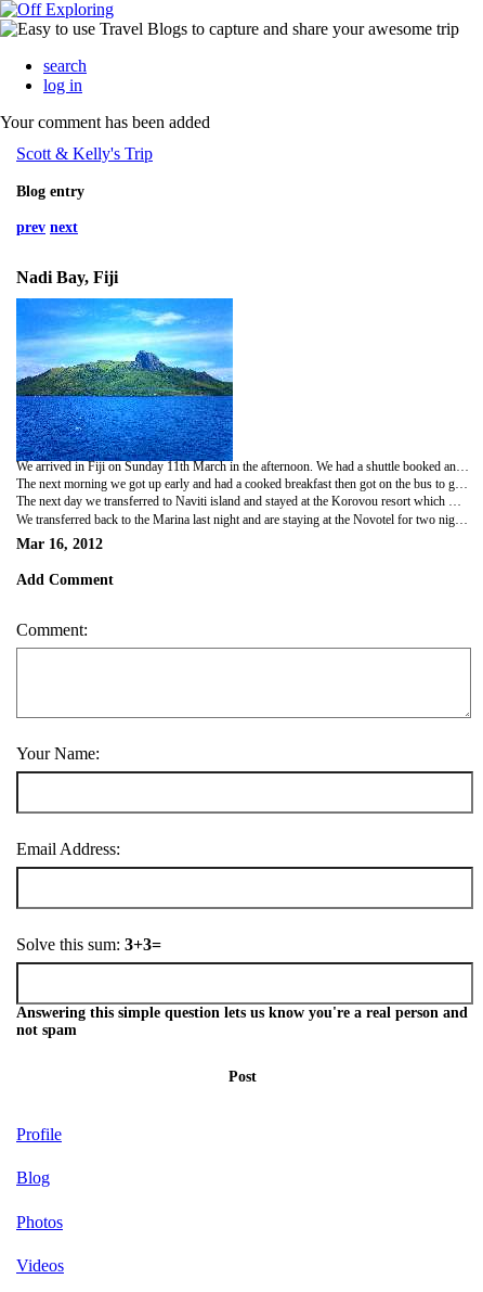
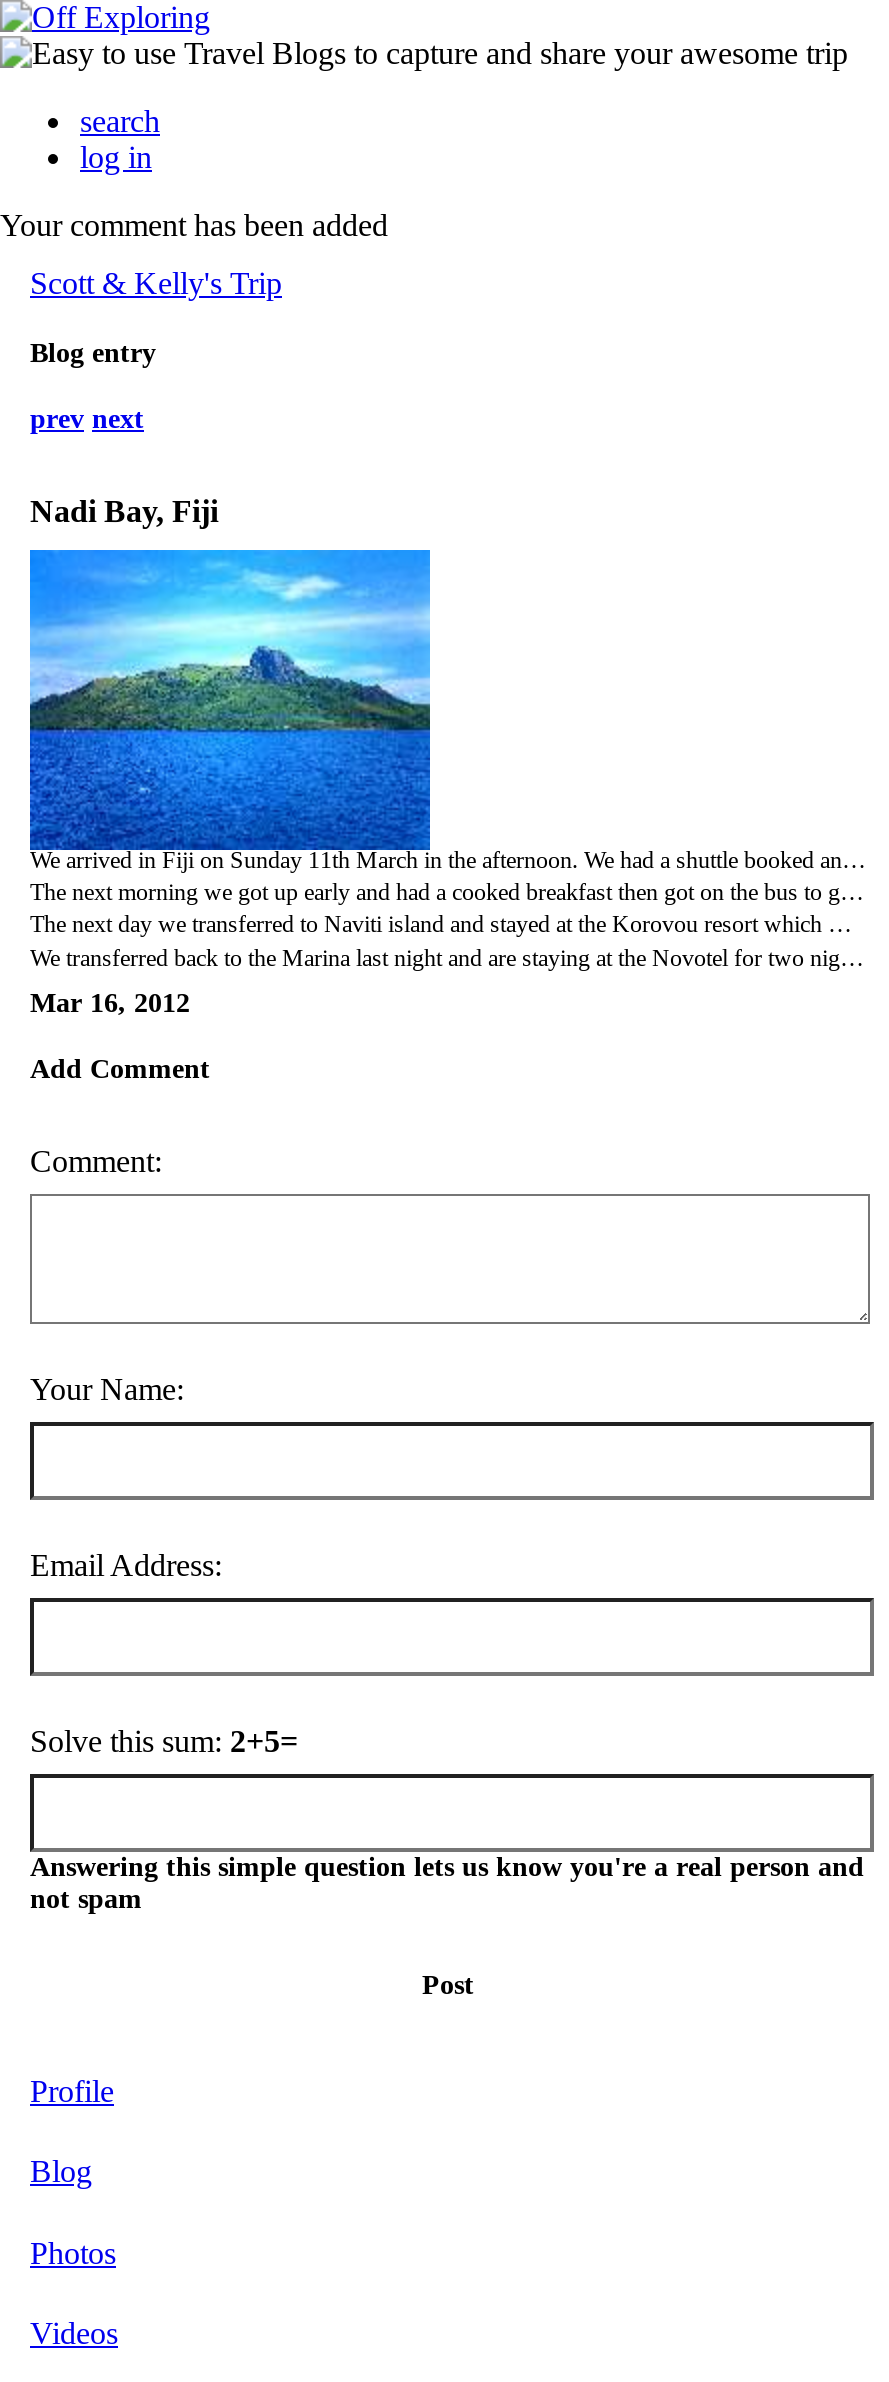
- Solve this sum: 3+3=
+ Solve this sum: 2+5=
